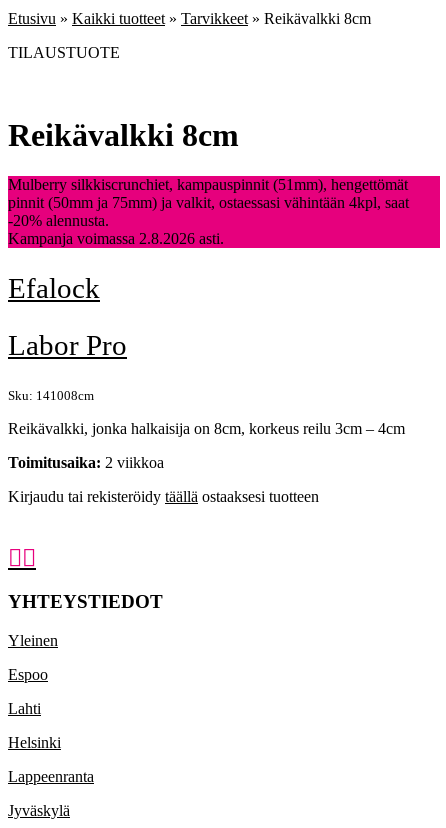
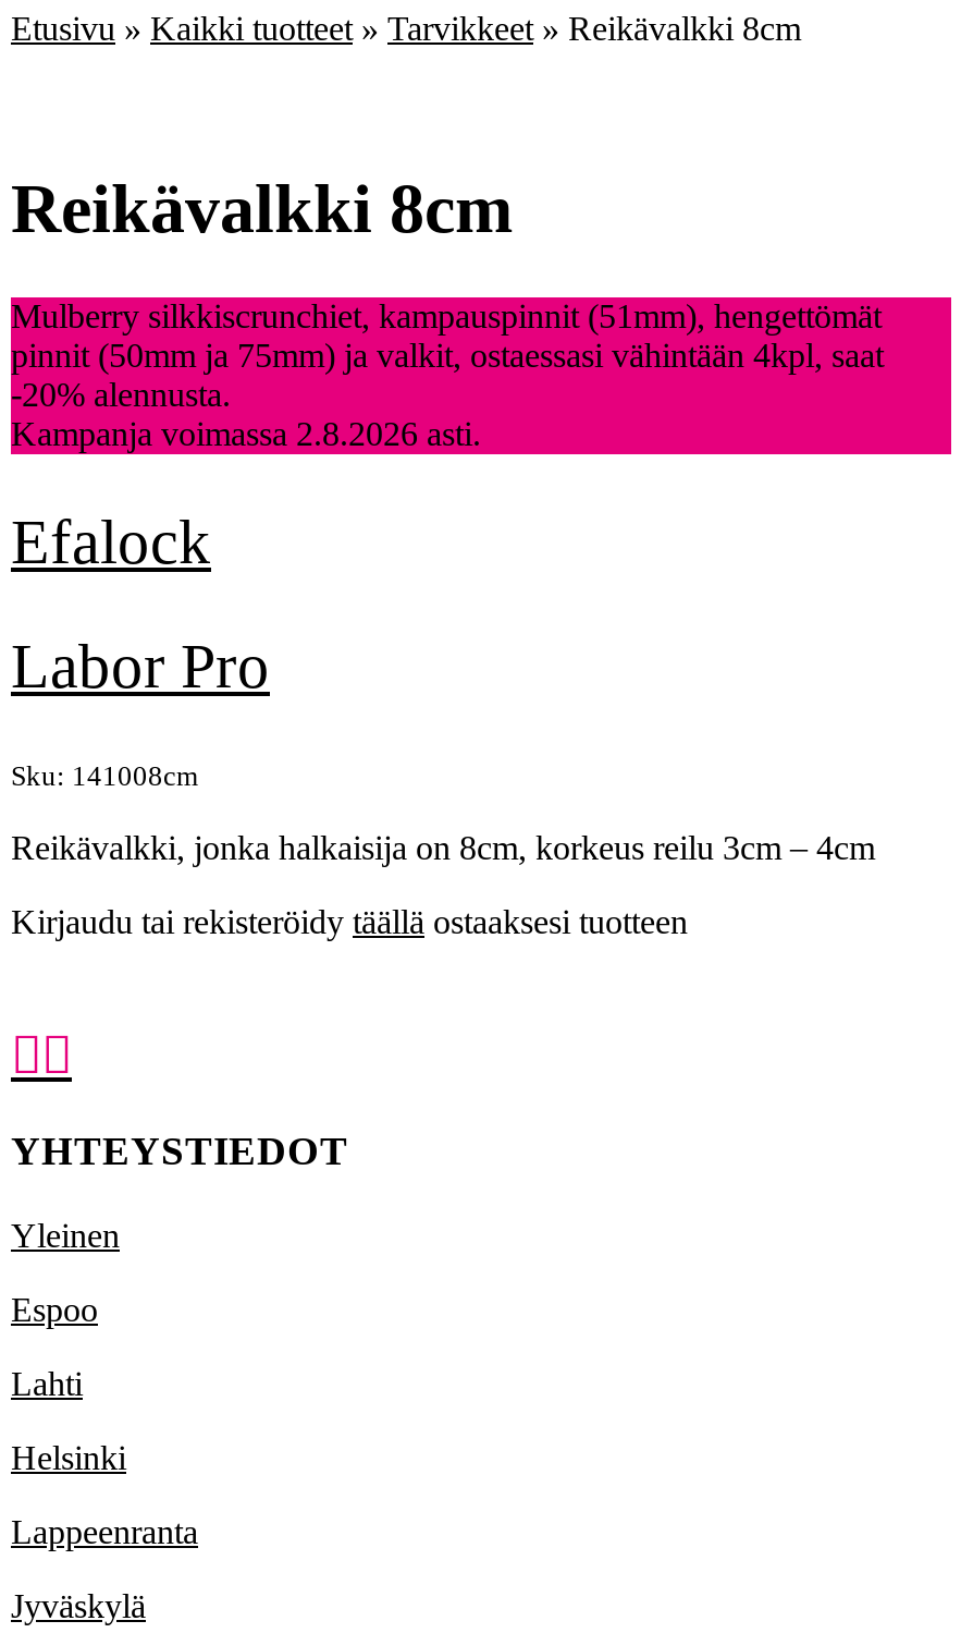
- TILAUSTUOTE

- Toimitusaika: 2 viikkoa
